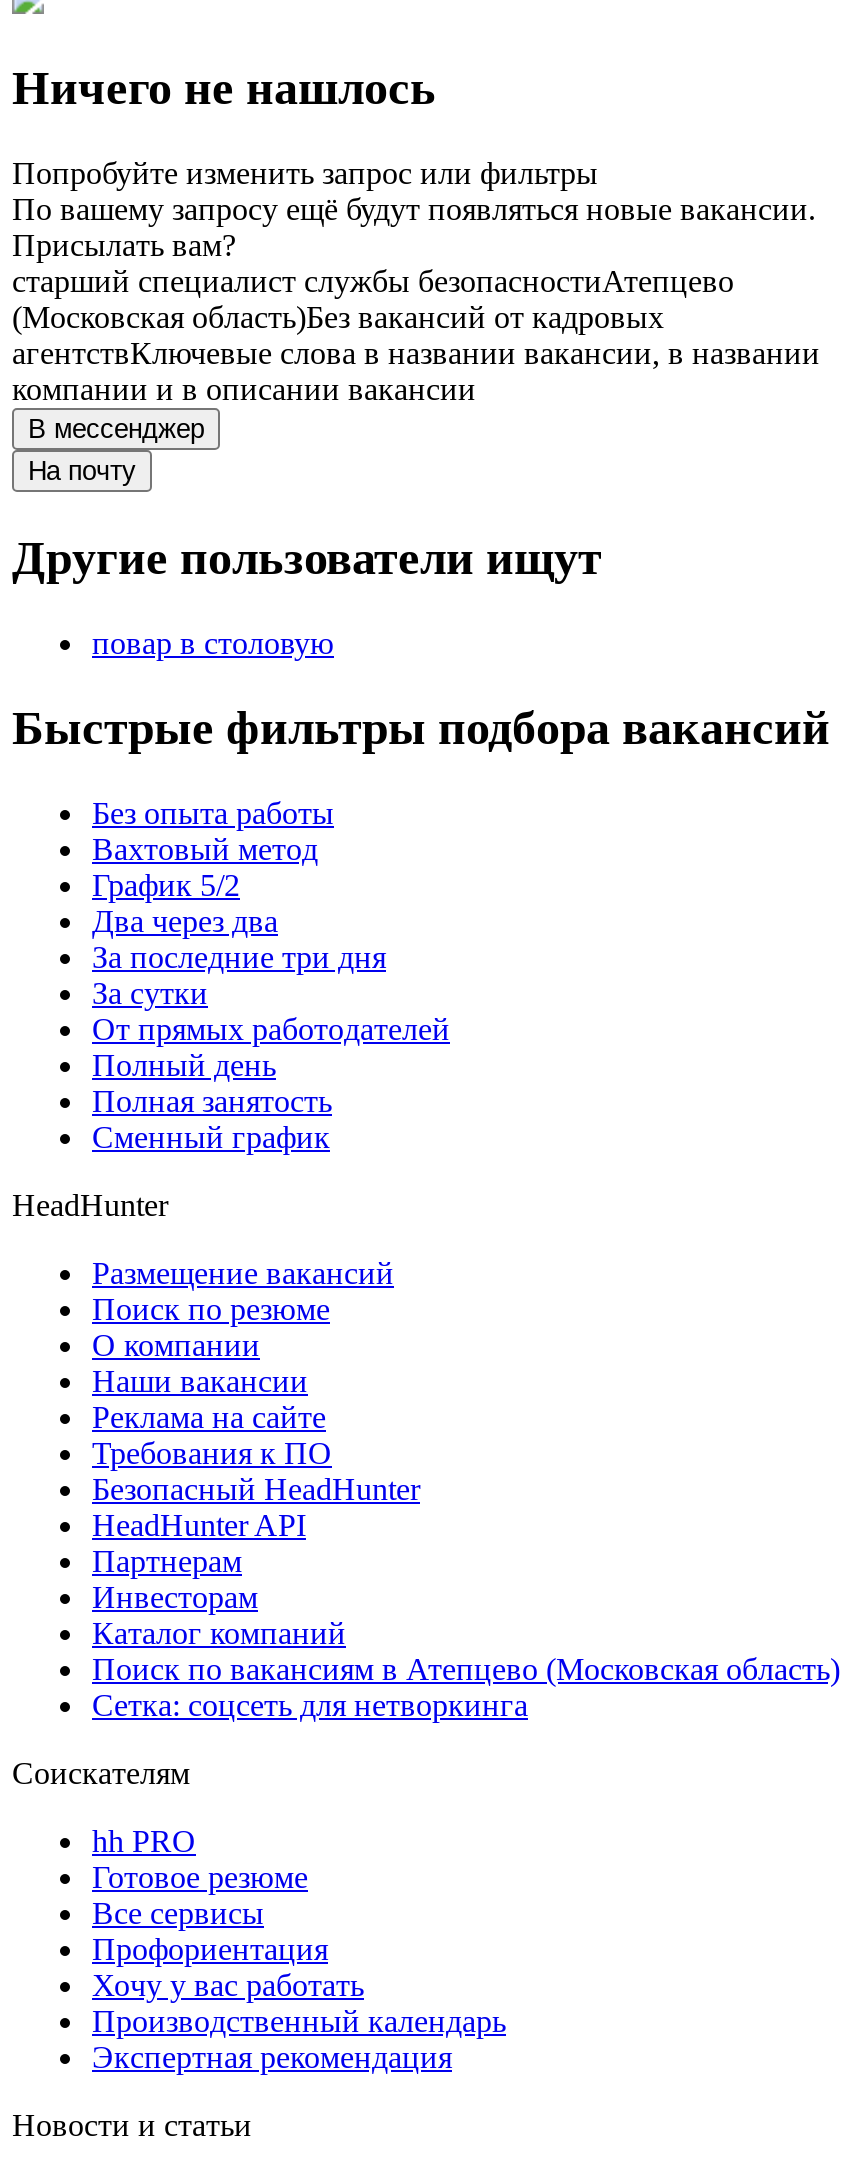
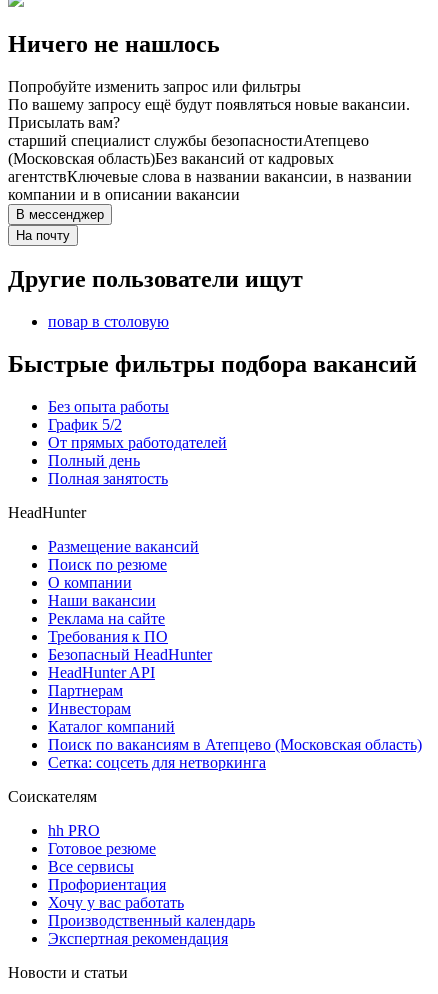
- Вахтовый метод

- Два через два
- За последние три дня
- За сутки

- Сменный график
